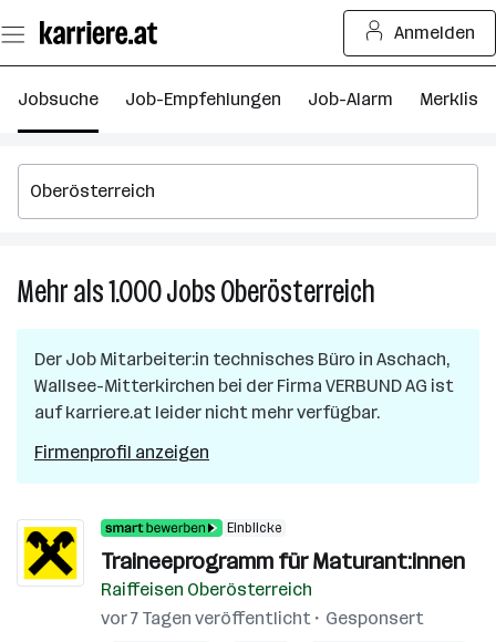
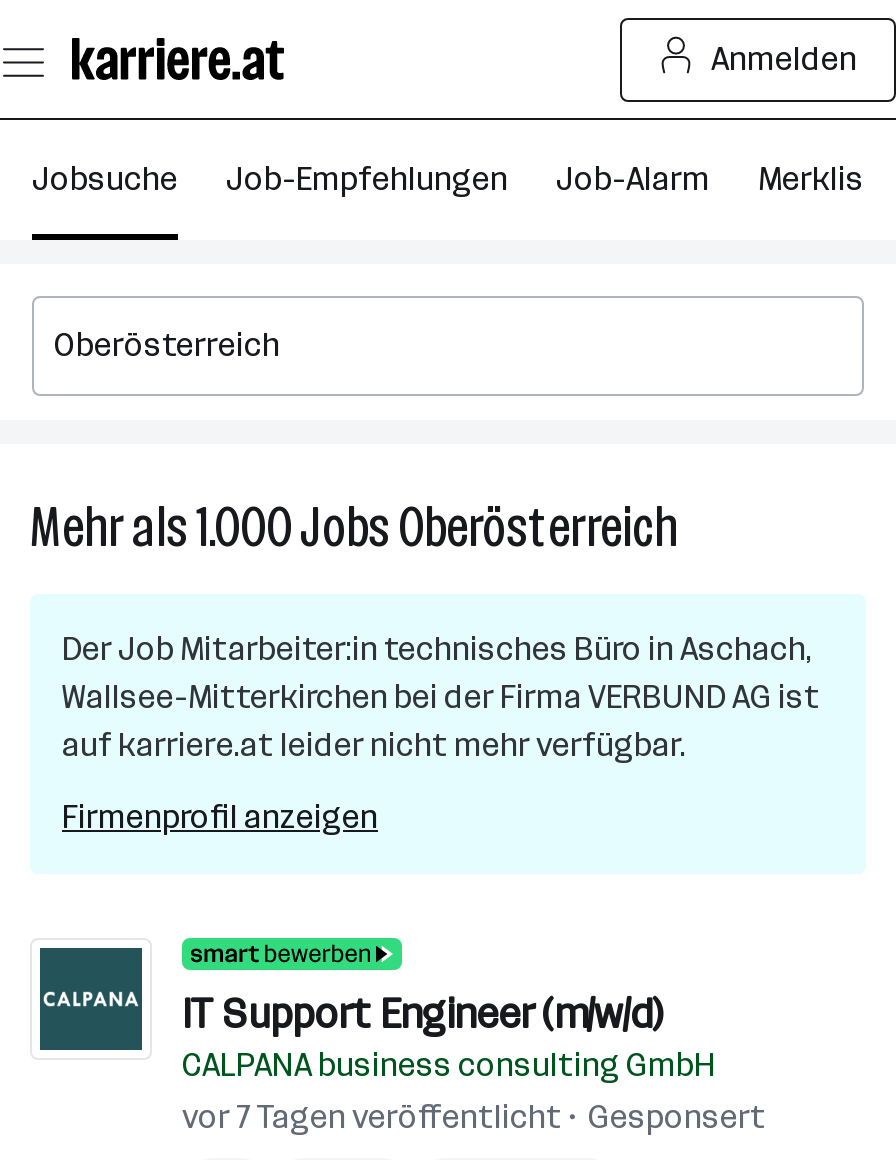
- [image]
- Einblicke
- Traineeprogramm für Maturant:innen
- Raiffeisen Oberösterreich
+ [image]
+ IT Support Engineer (m/w/d)
+ CALPANA business consulting GmbH
